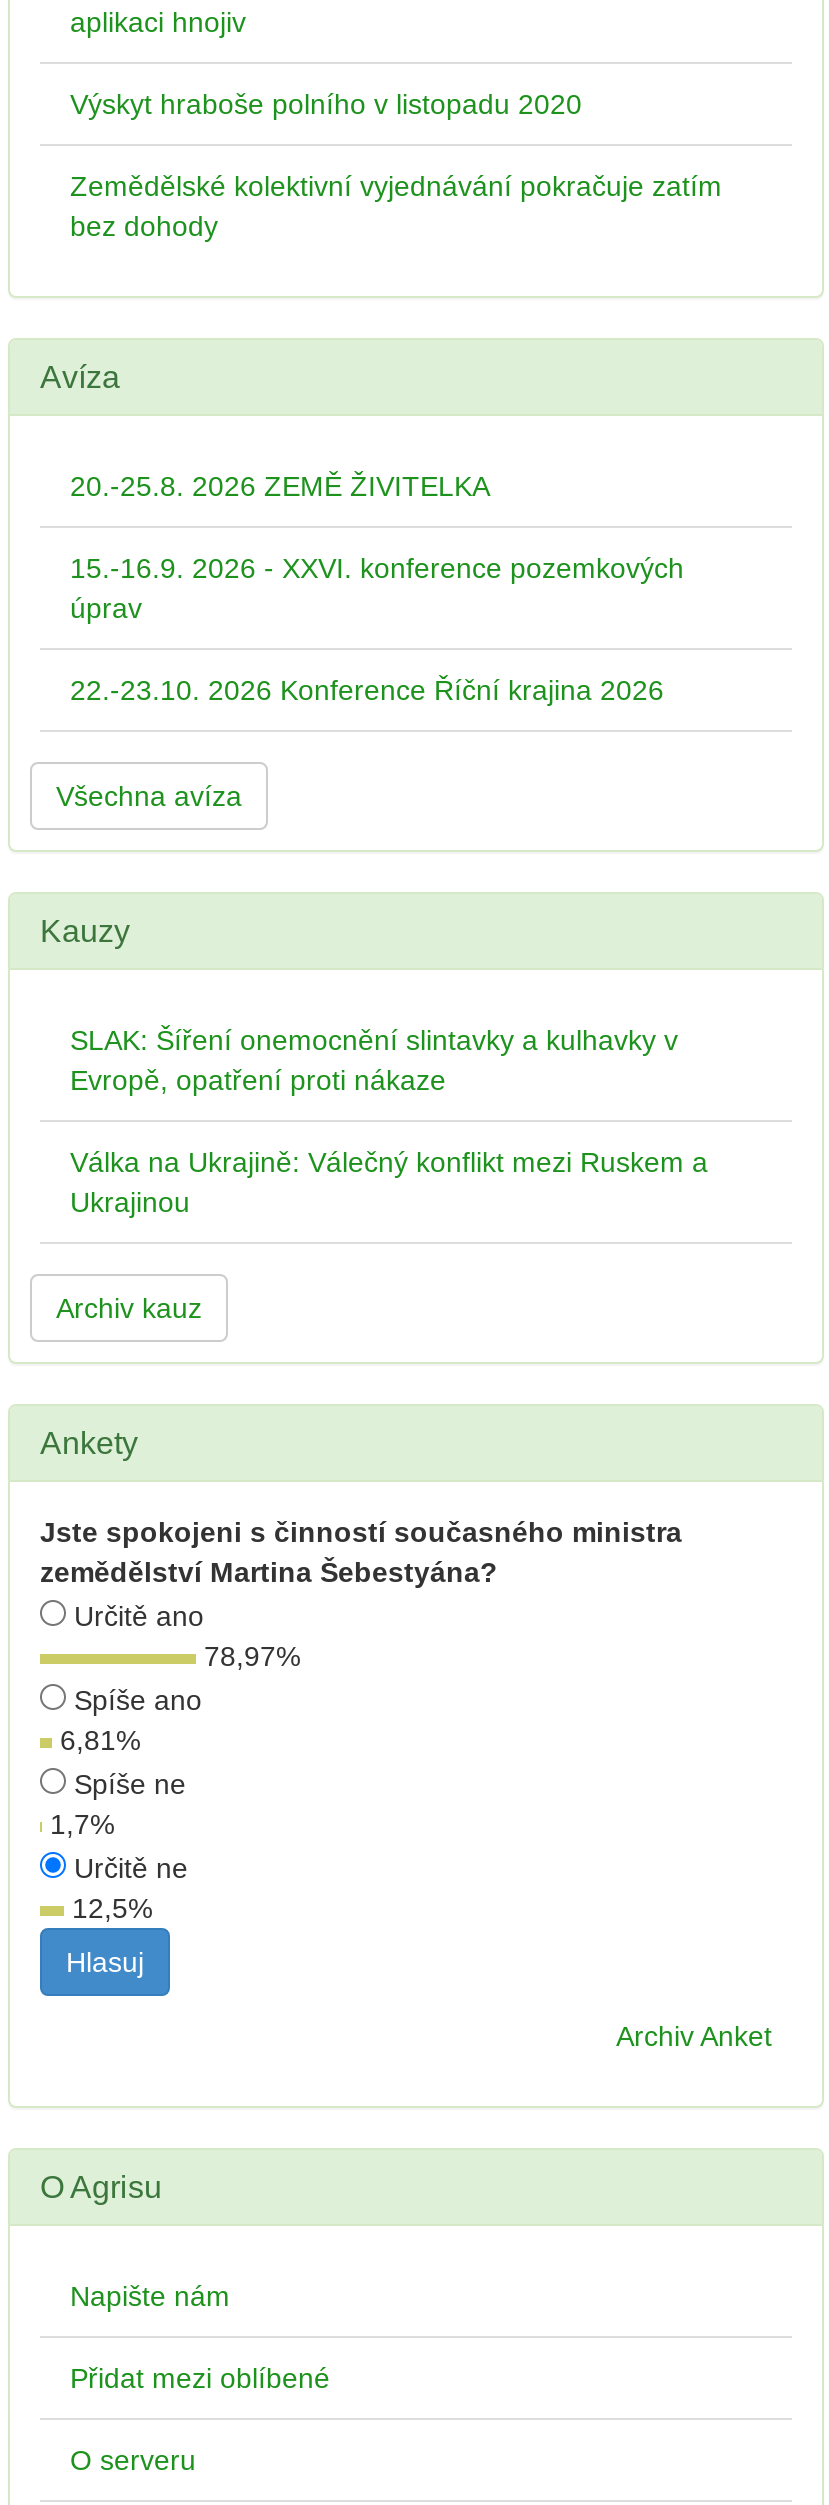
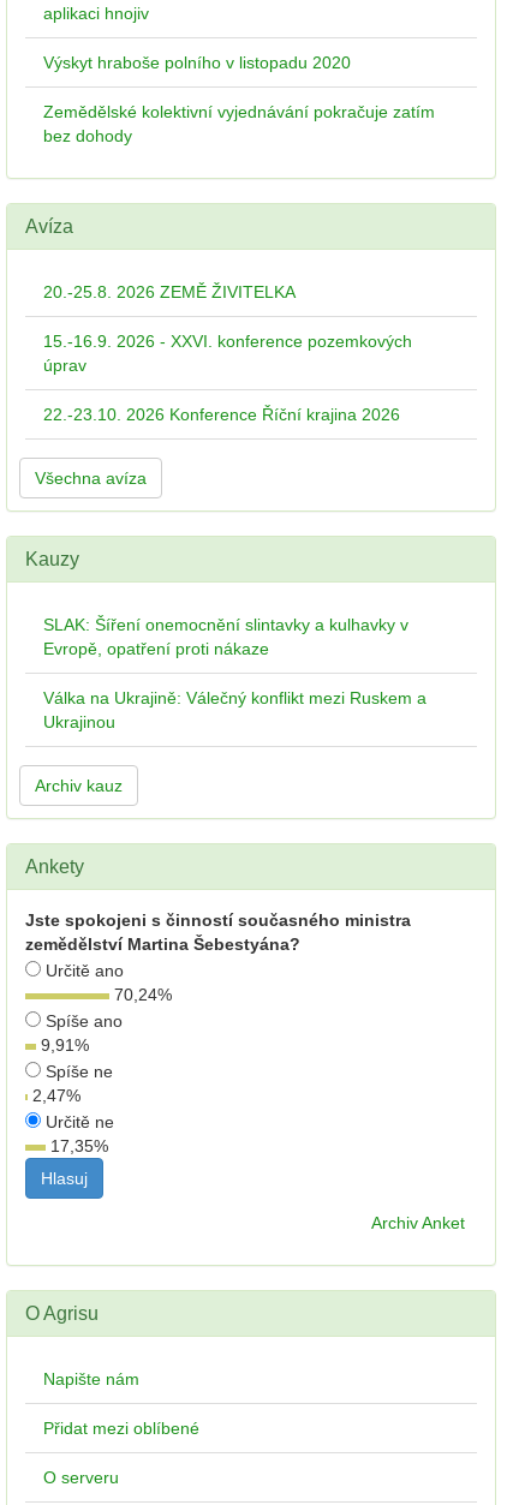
- 78,97%
+ 70,24%

- 6,81%
+ 9,91%

- 1,7%
+ 2,47%

- 12,5%
+ 17,35%
